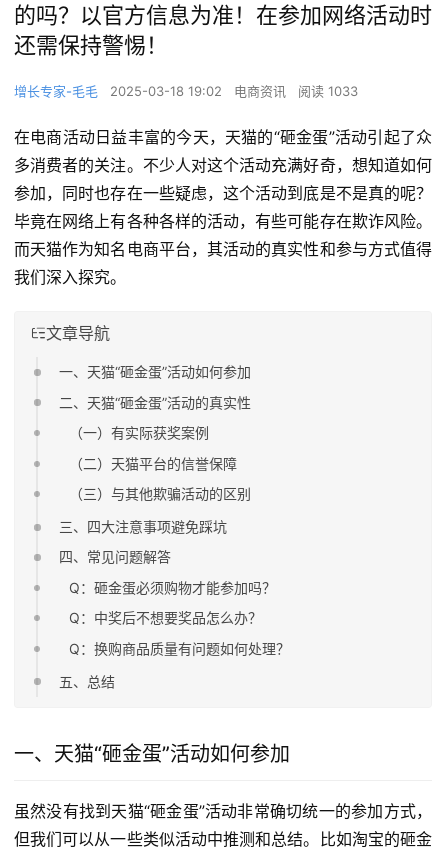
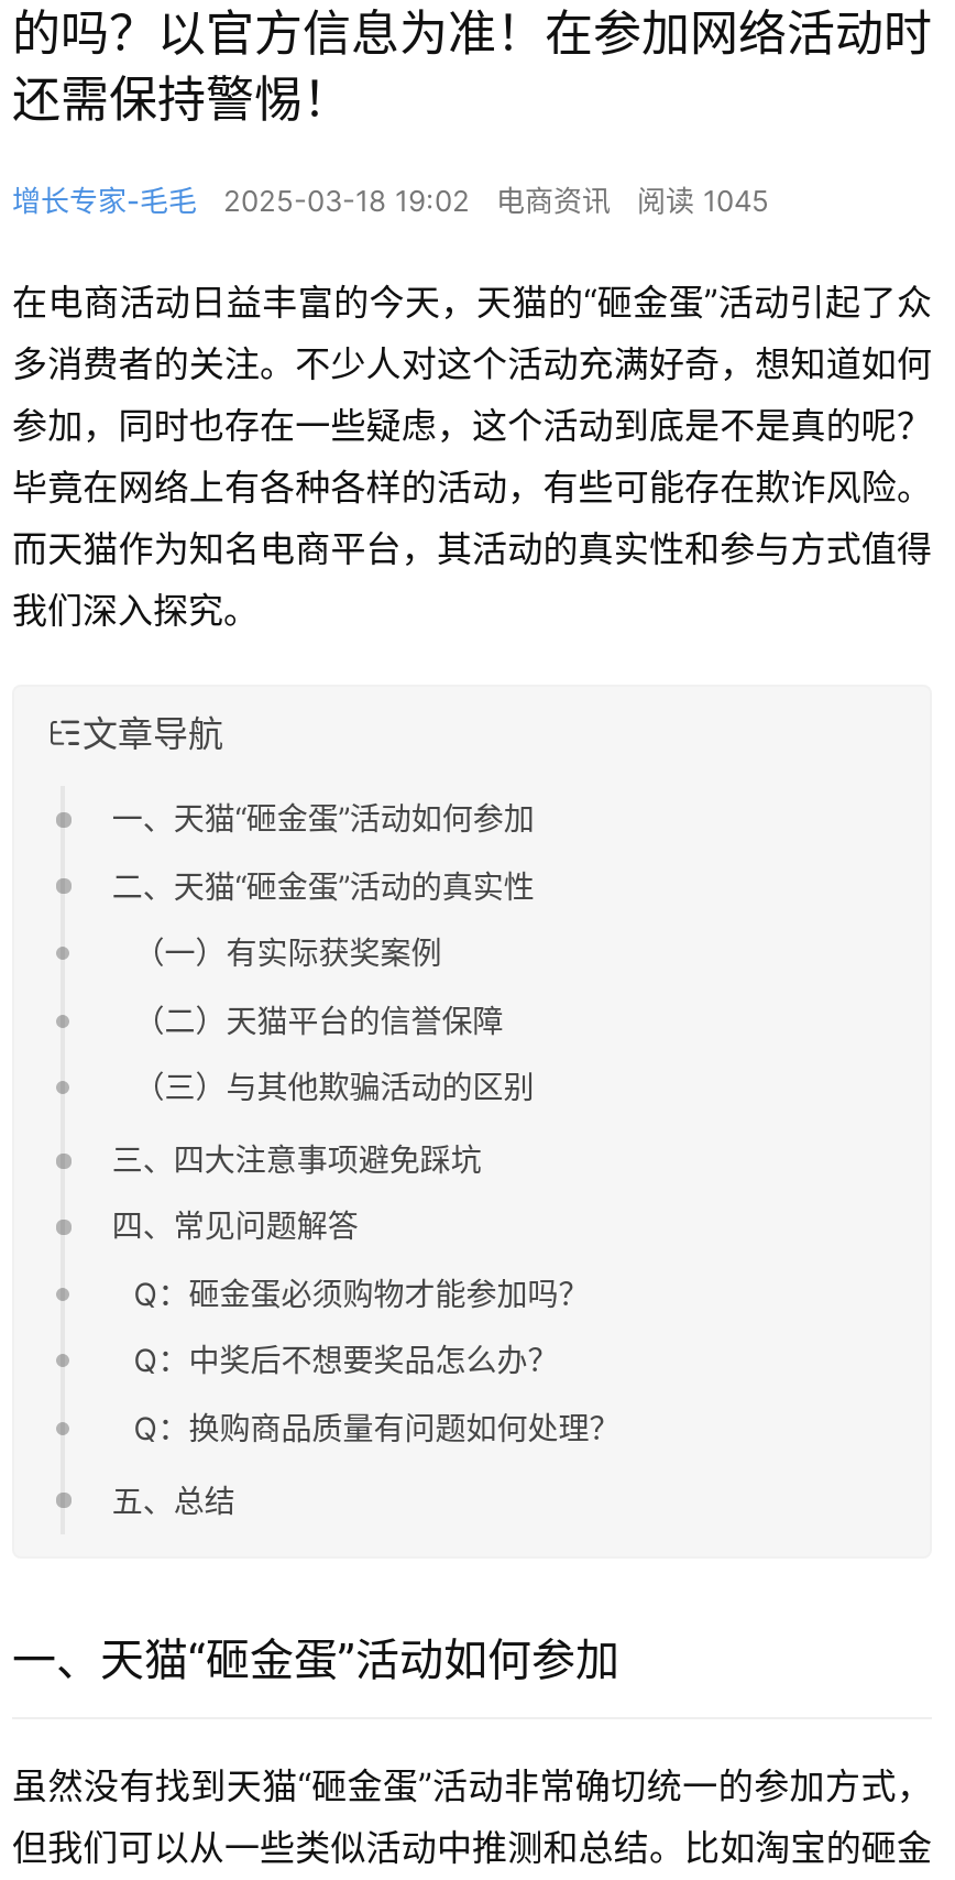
- 增长专家-毛毛 2025-03-18 19:02 电商资讯 阅读 1033
+ 增长专家-毛毛 2025-03-18 19:02 电商资讯 阅读 1045
